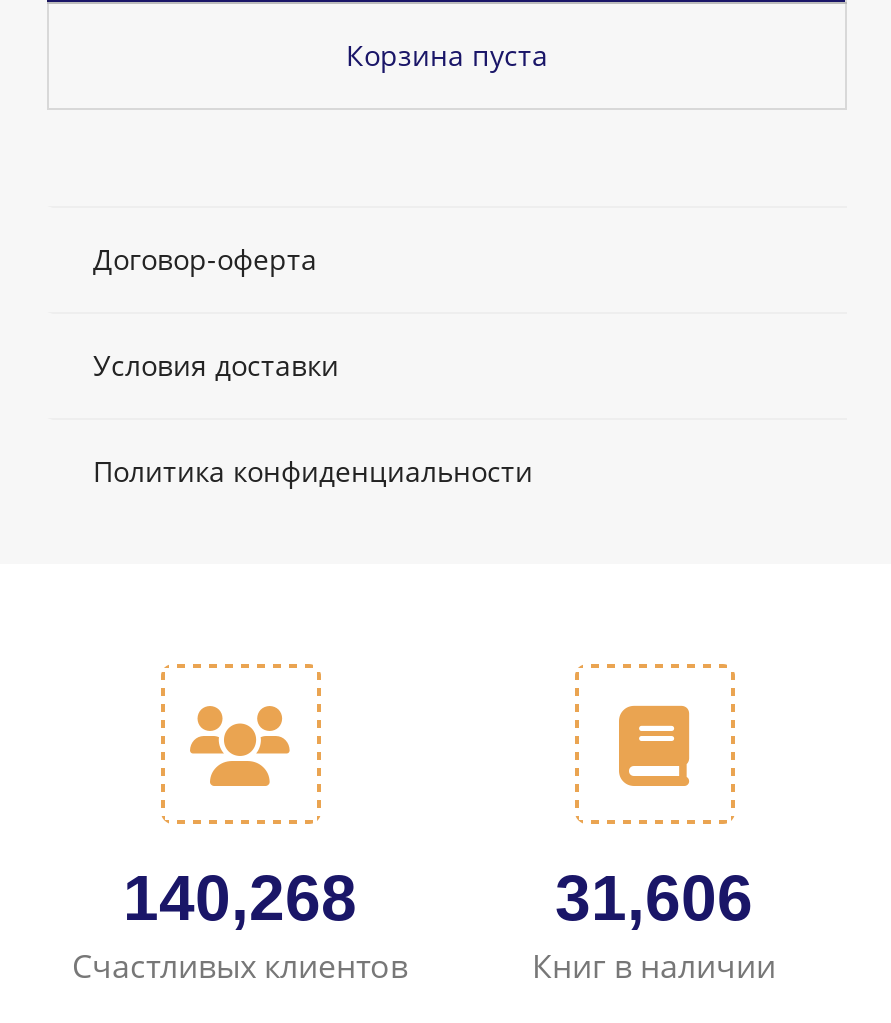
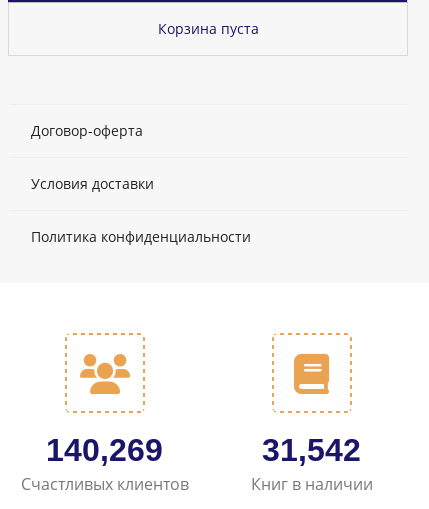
- 140,268
+ 140,269

- 31,606
+ 31,542
